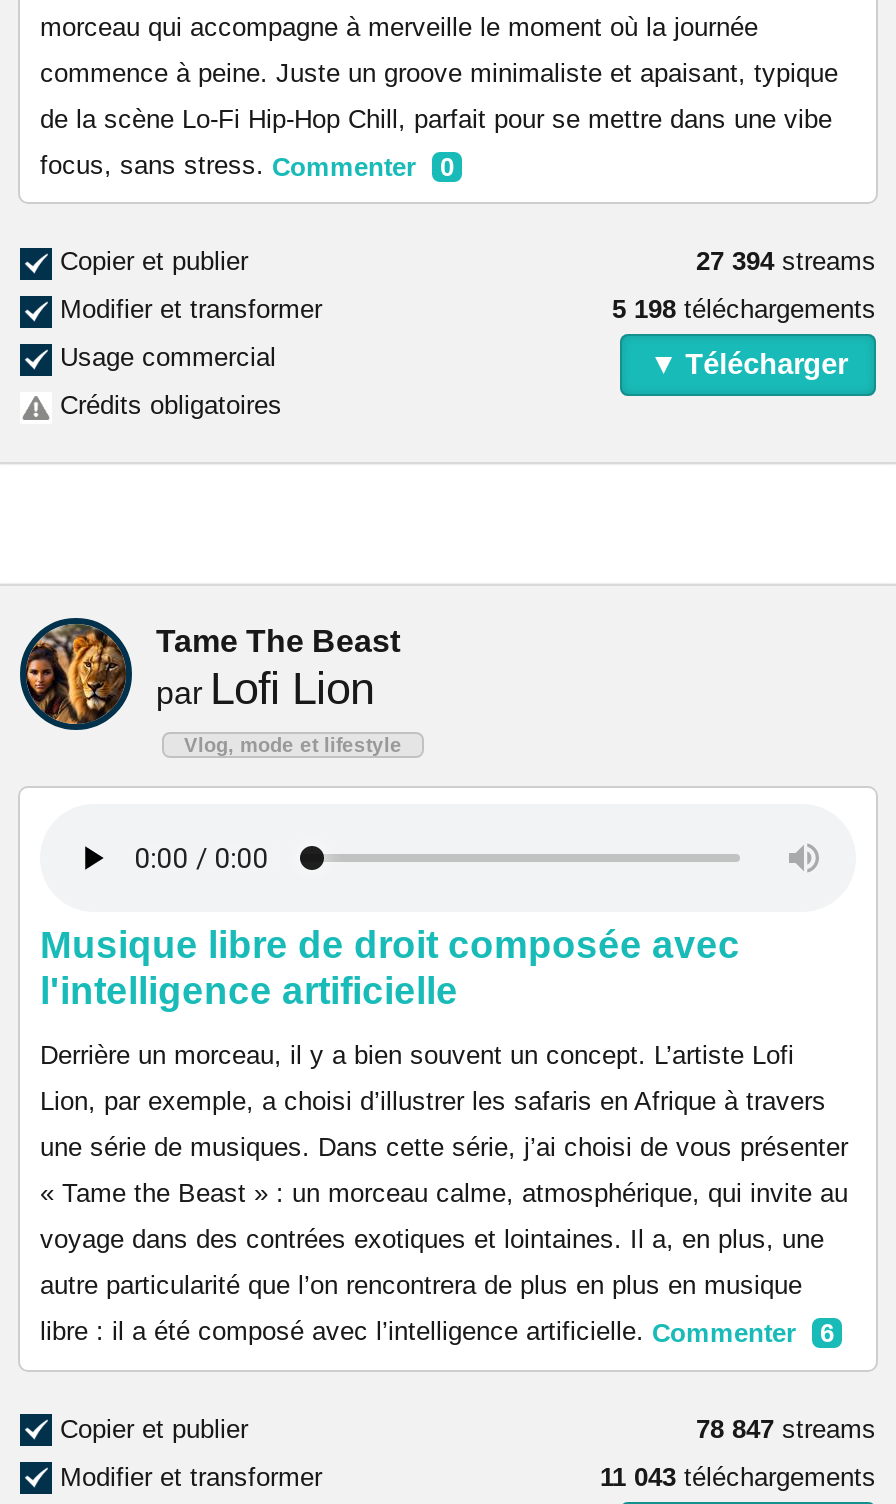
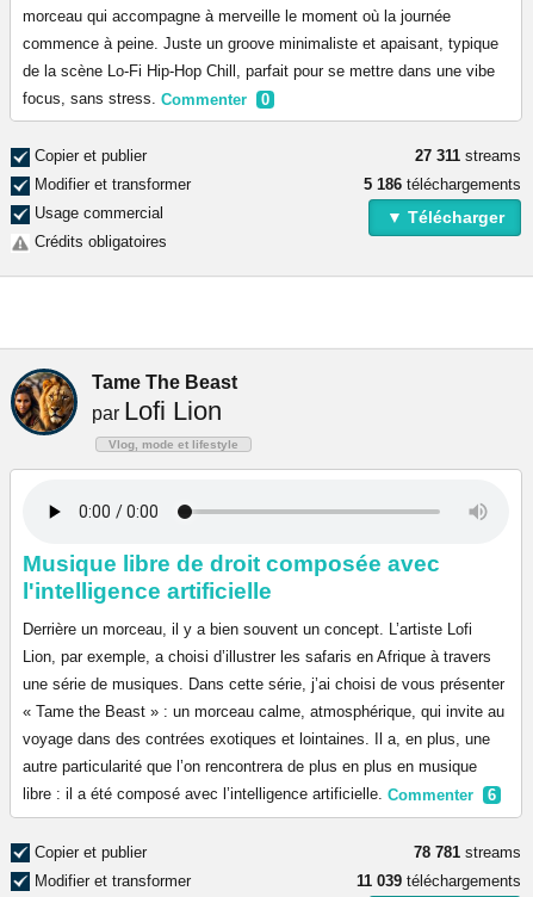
- 27 394 streams
+ 27 311 streams

- 5 198 téléchargements
+ 5 186 téléchargements

- 78 847 streams
+ 78 781 streams

- 11 043 téléchargements
+ 11 039 téléchargements
